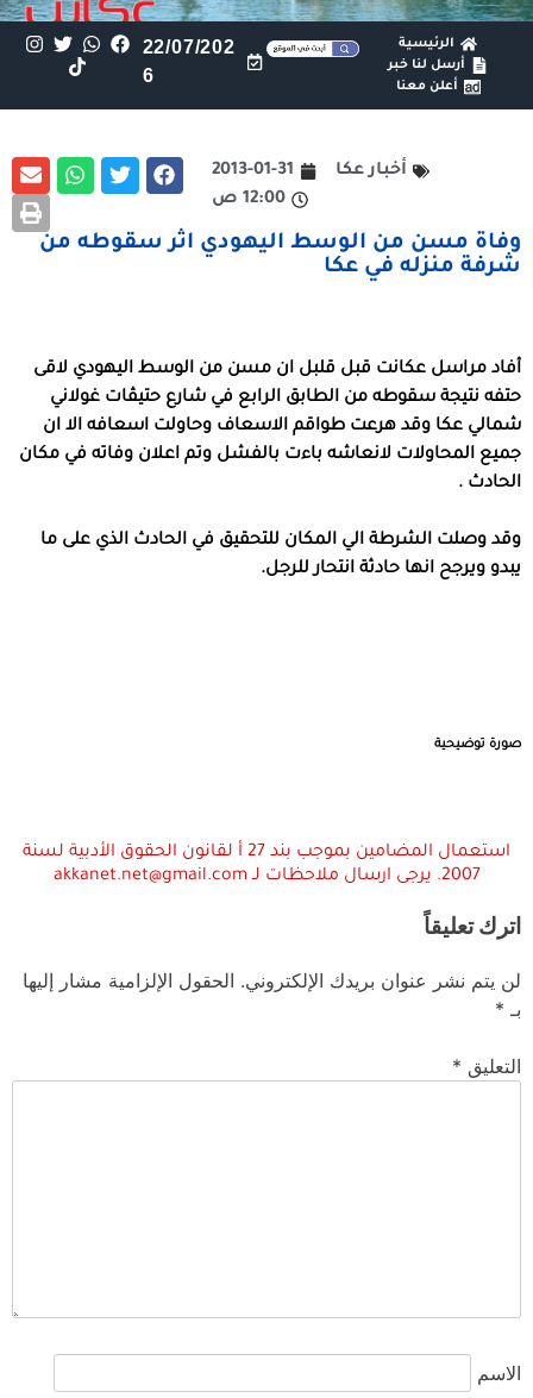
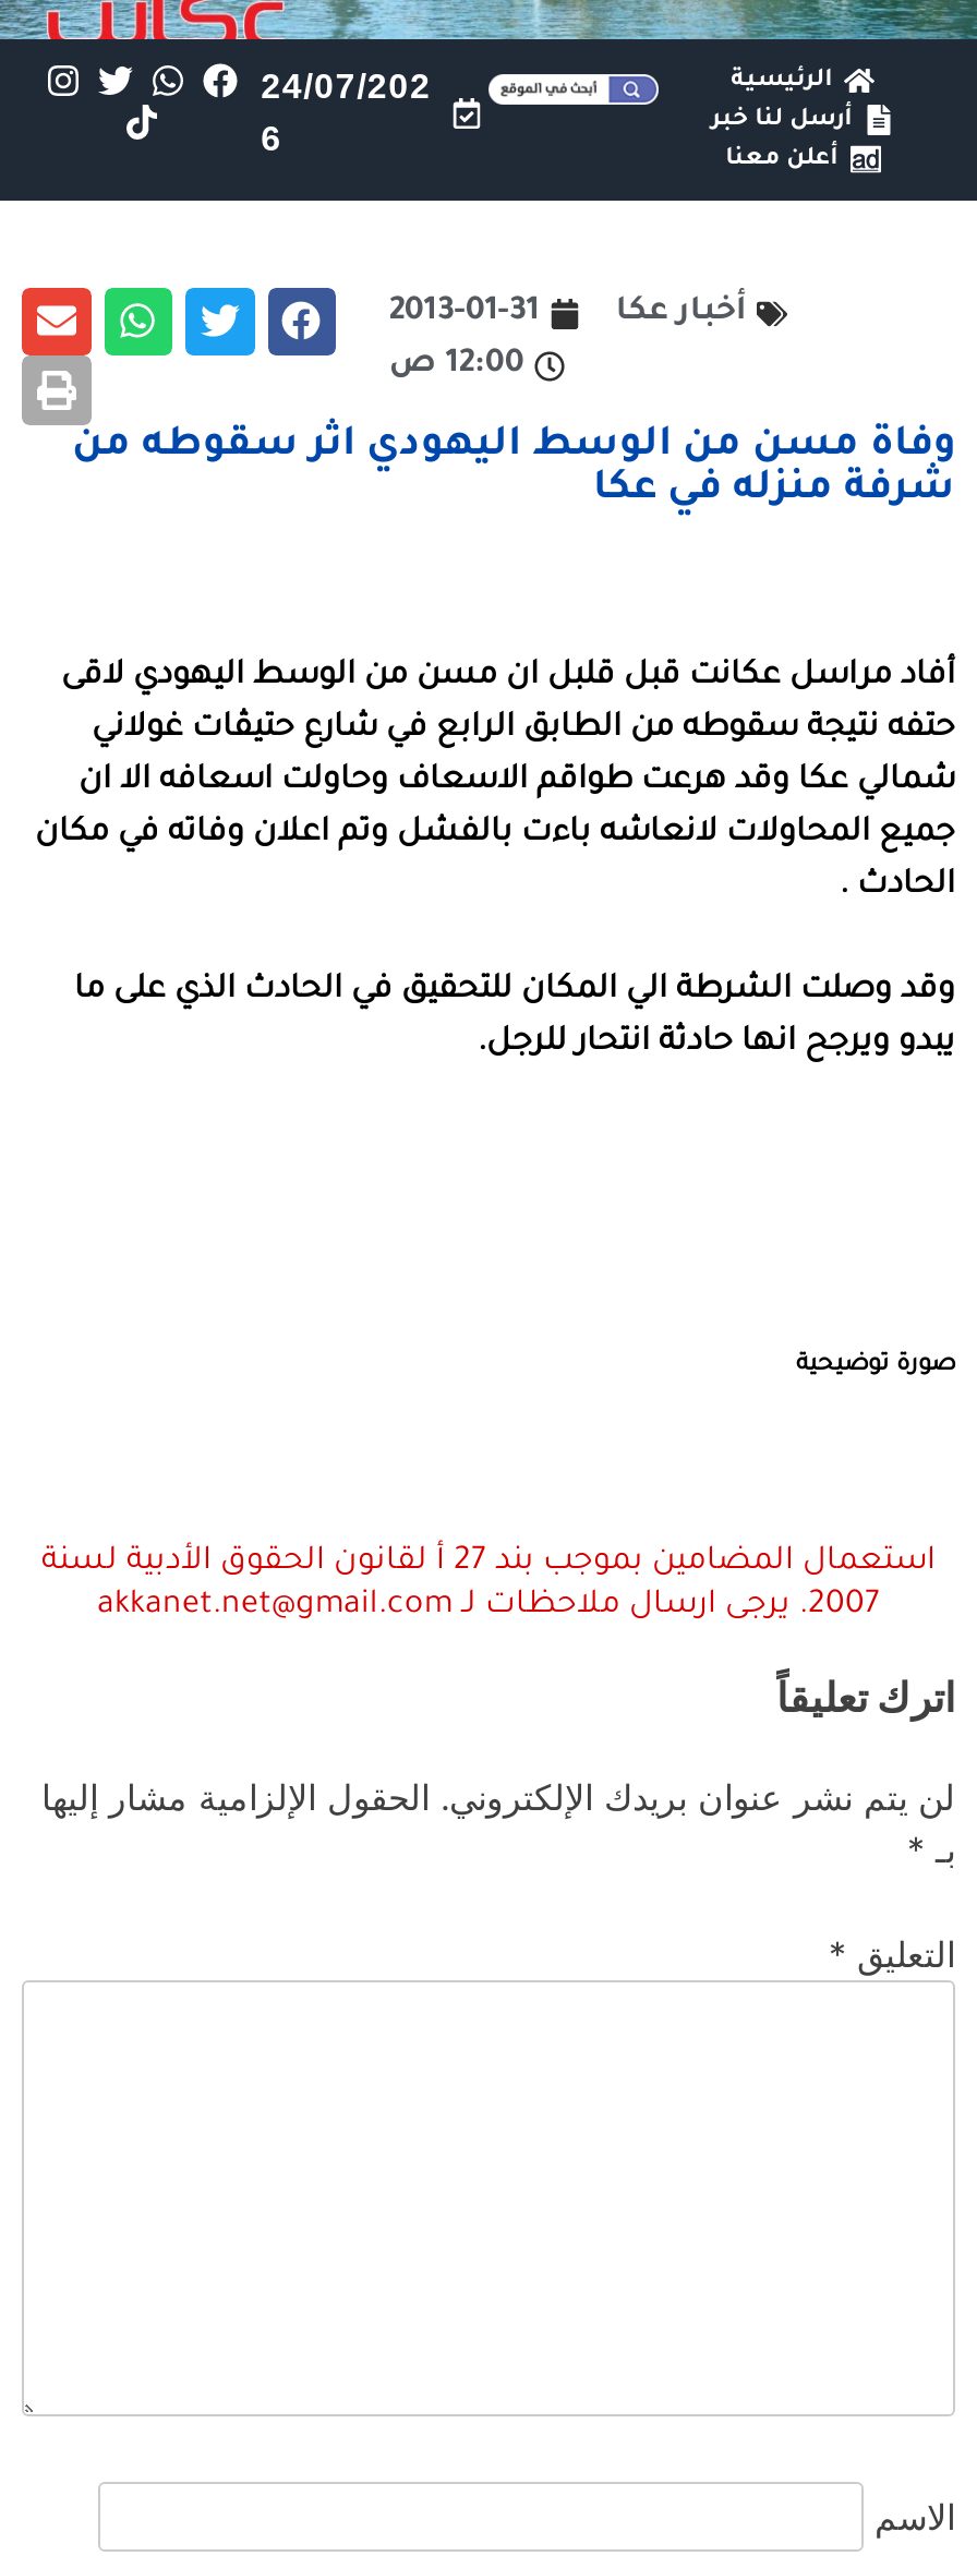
- 22/07/202
+ 24/07/202
